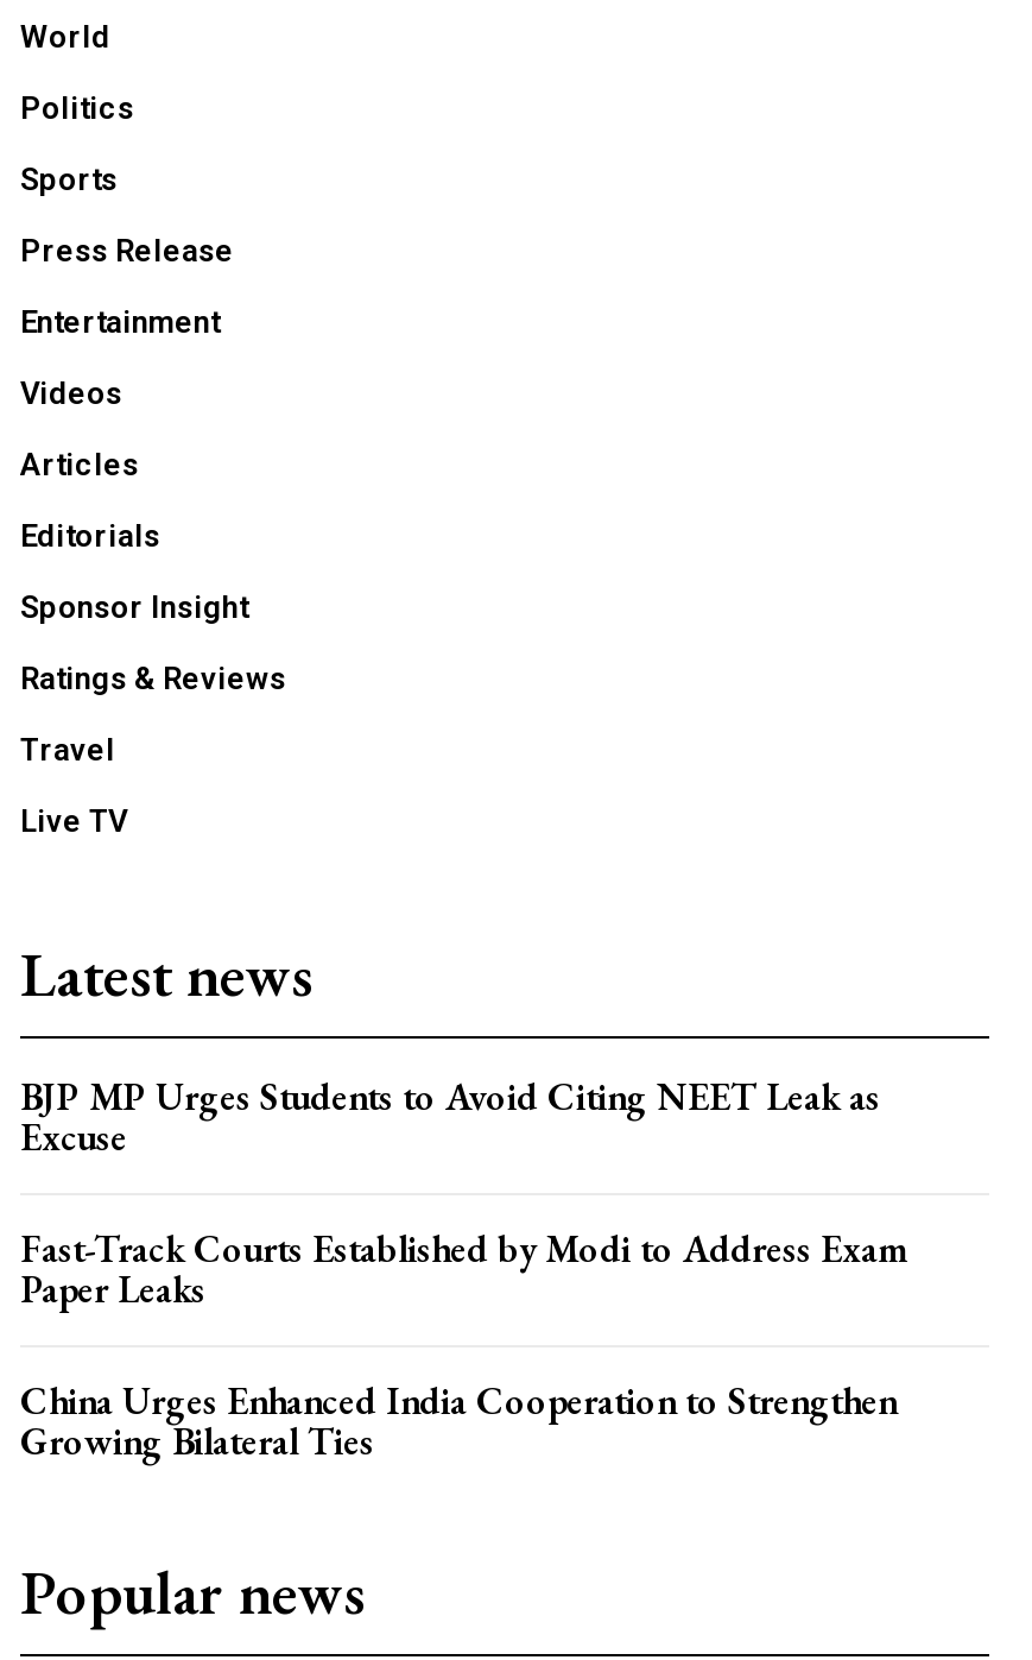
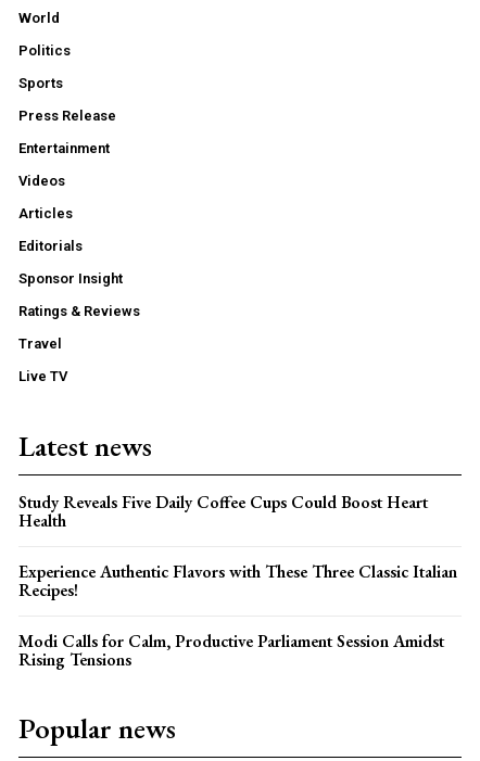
- BJP MP Urges Students to Avoid Citing NEET Leak as
- Excuse
+ Study Reveals Five Daily Coffee Cups Could Boost Heart
+ Health

- Fast-Track Courts Established by Modi to Address Exam
- Paper Leaks
+ Experience Authentic Flavors with These Three Classic Italian
+ Recipes!

- China Urges Enhanced India Cooperation to Strengthen
- Growing Bilateral Ties
+ Modi Calls for Calm, Productive Parliament Session Amidst
+ Rising Tensions
